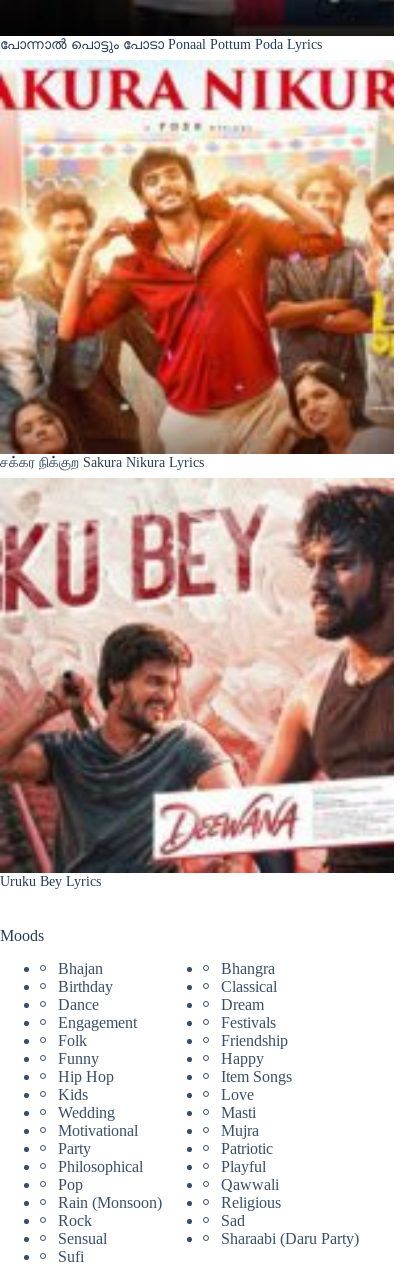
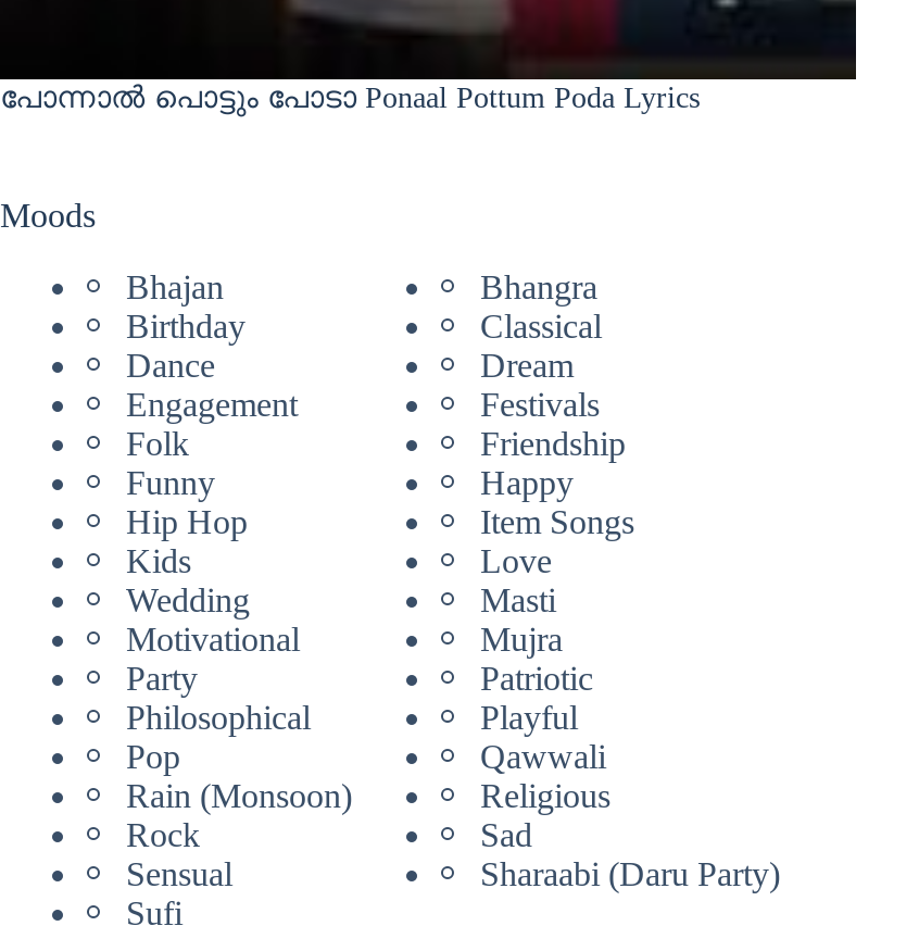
- [image]
- சக்கர நிக்குற Sakura Nikura Lyrics

- [image]
- Uruku Bey Lyrics
